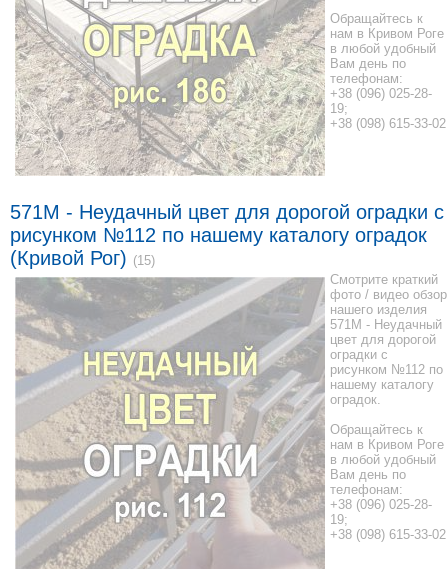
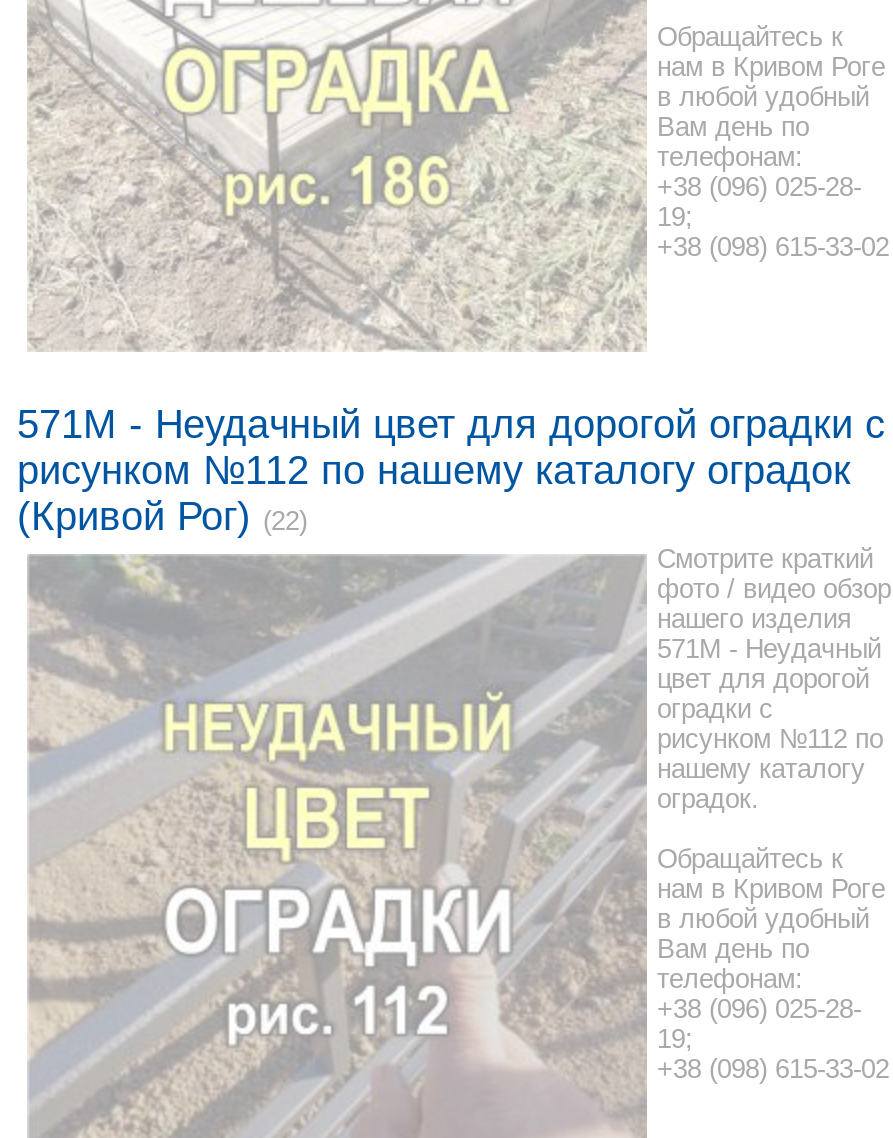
- (Кривой Рог) (15)
+ (Кривой Рог) (22)
